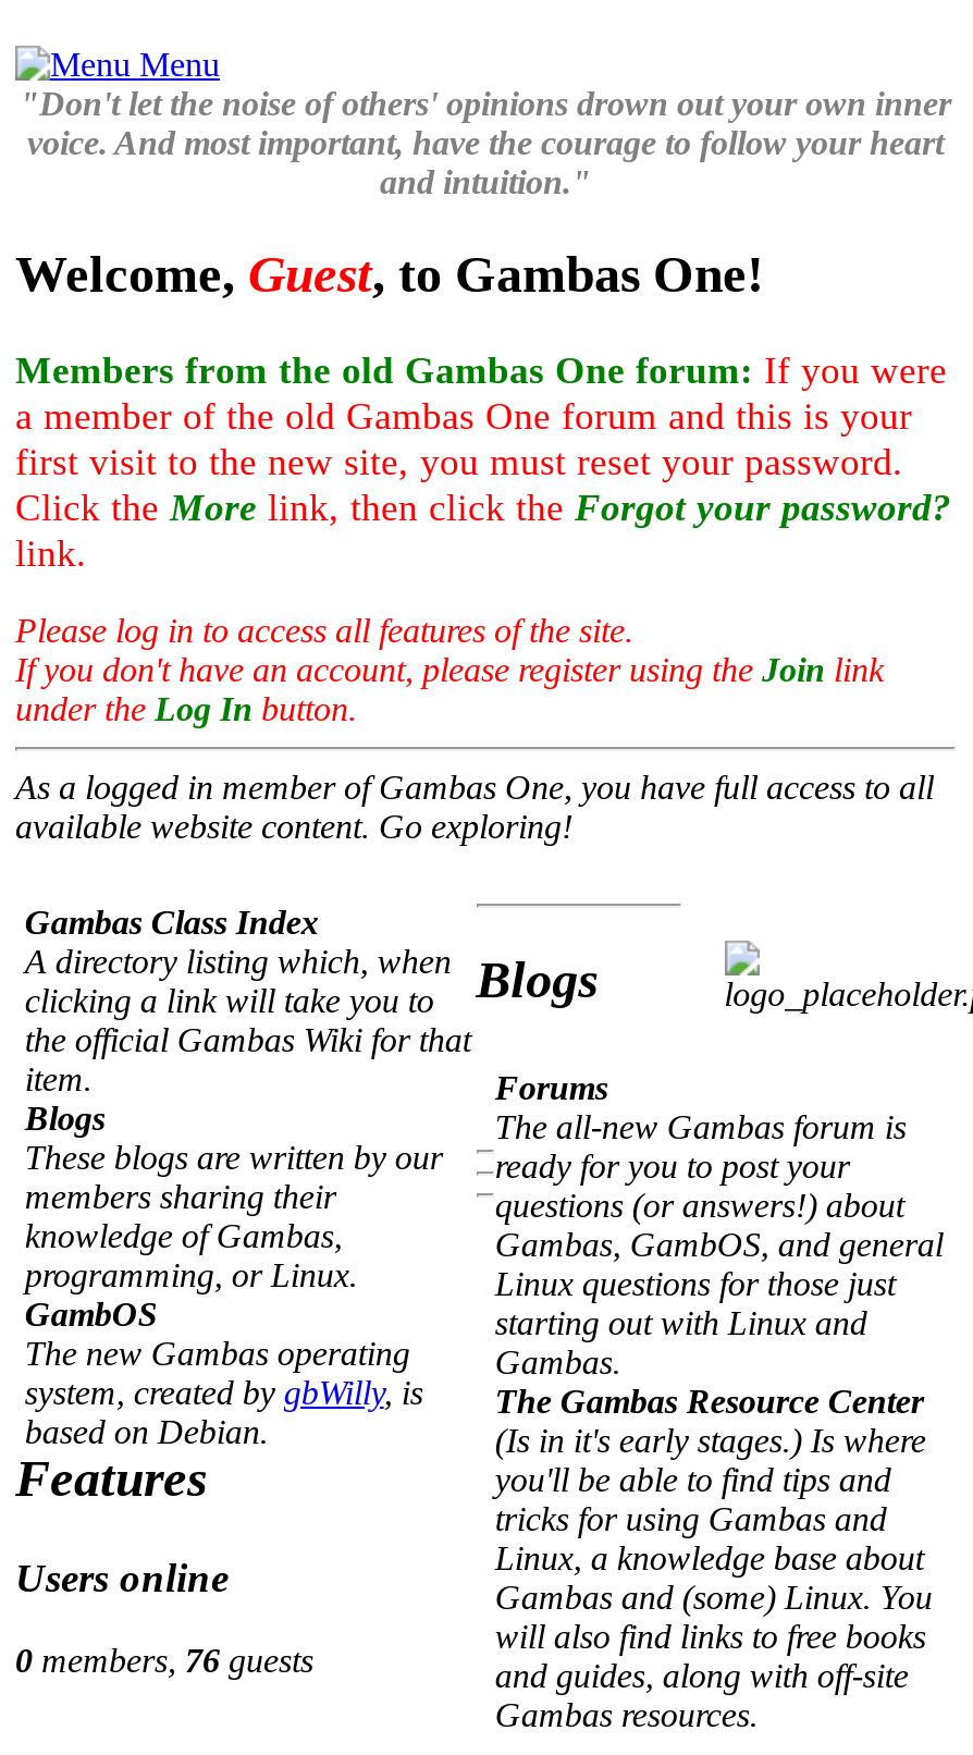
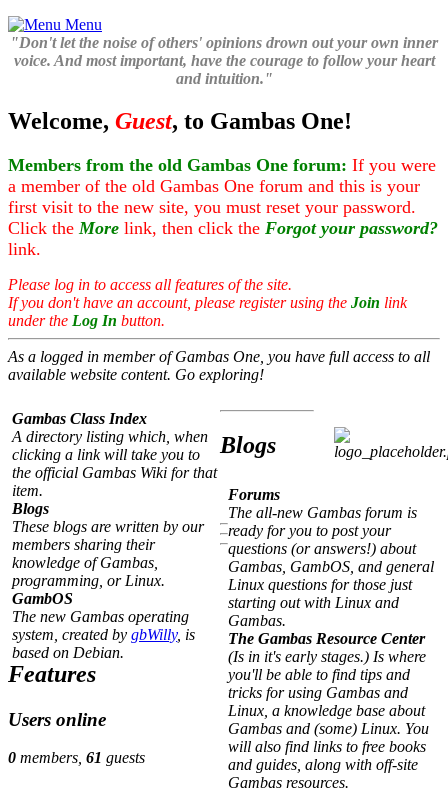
- 0 members, 76 guests
+ 0 members, 61 guests
